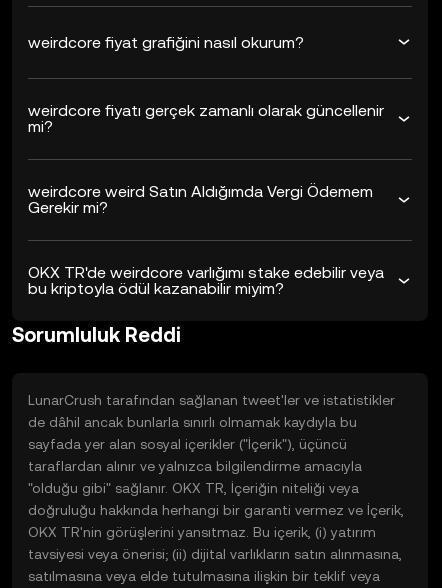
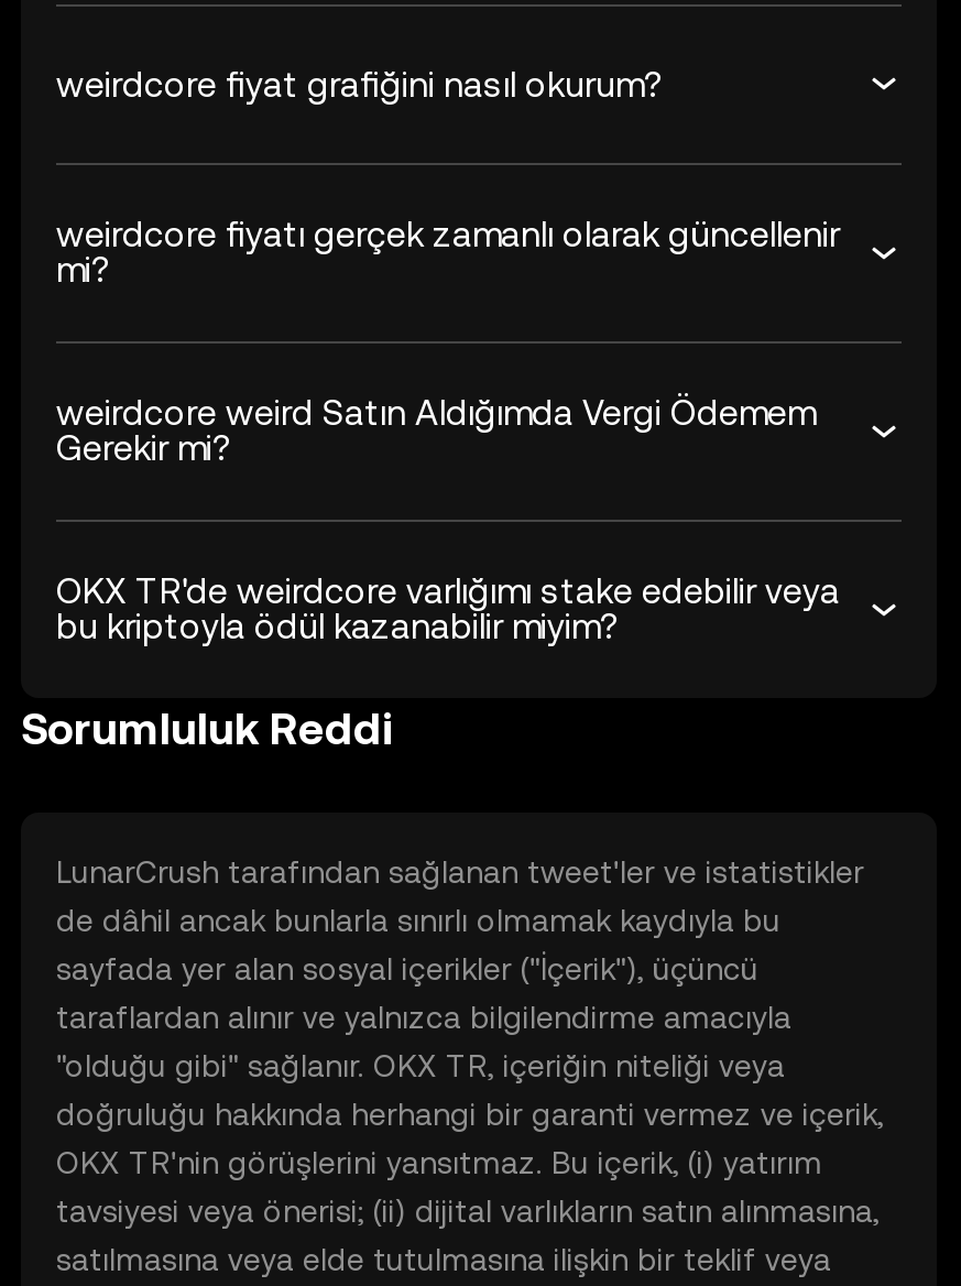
- "olduğu gibi" sağlanır. OKX TR, İçeriğin niteliği veya
+ "olduğu gibi" sağlanır. OKX TR, içeriğin niteliği veya

- doğruluğu hakkında herhangi bir garanti vermez ve İçerik,
+ doğruluğu hakkında herhangi bir garanti vermez ve içerik,
